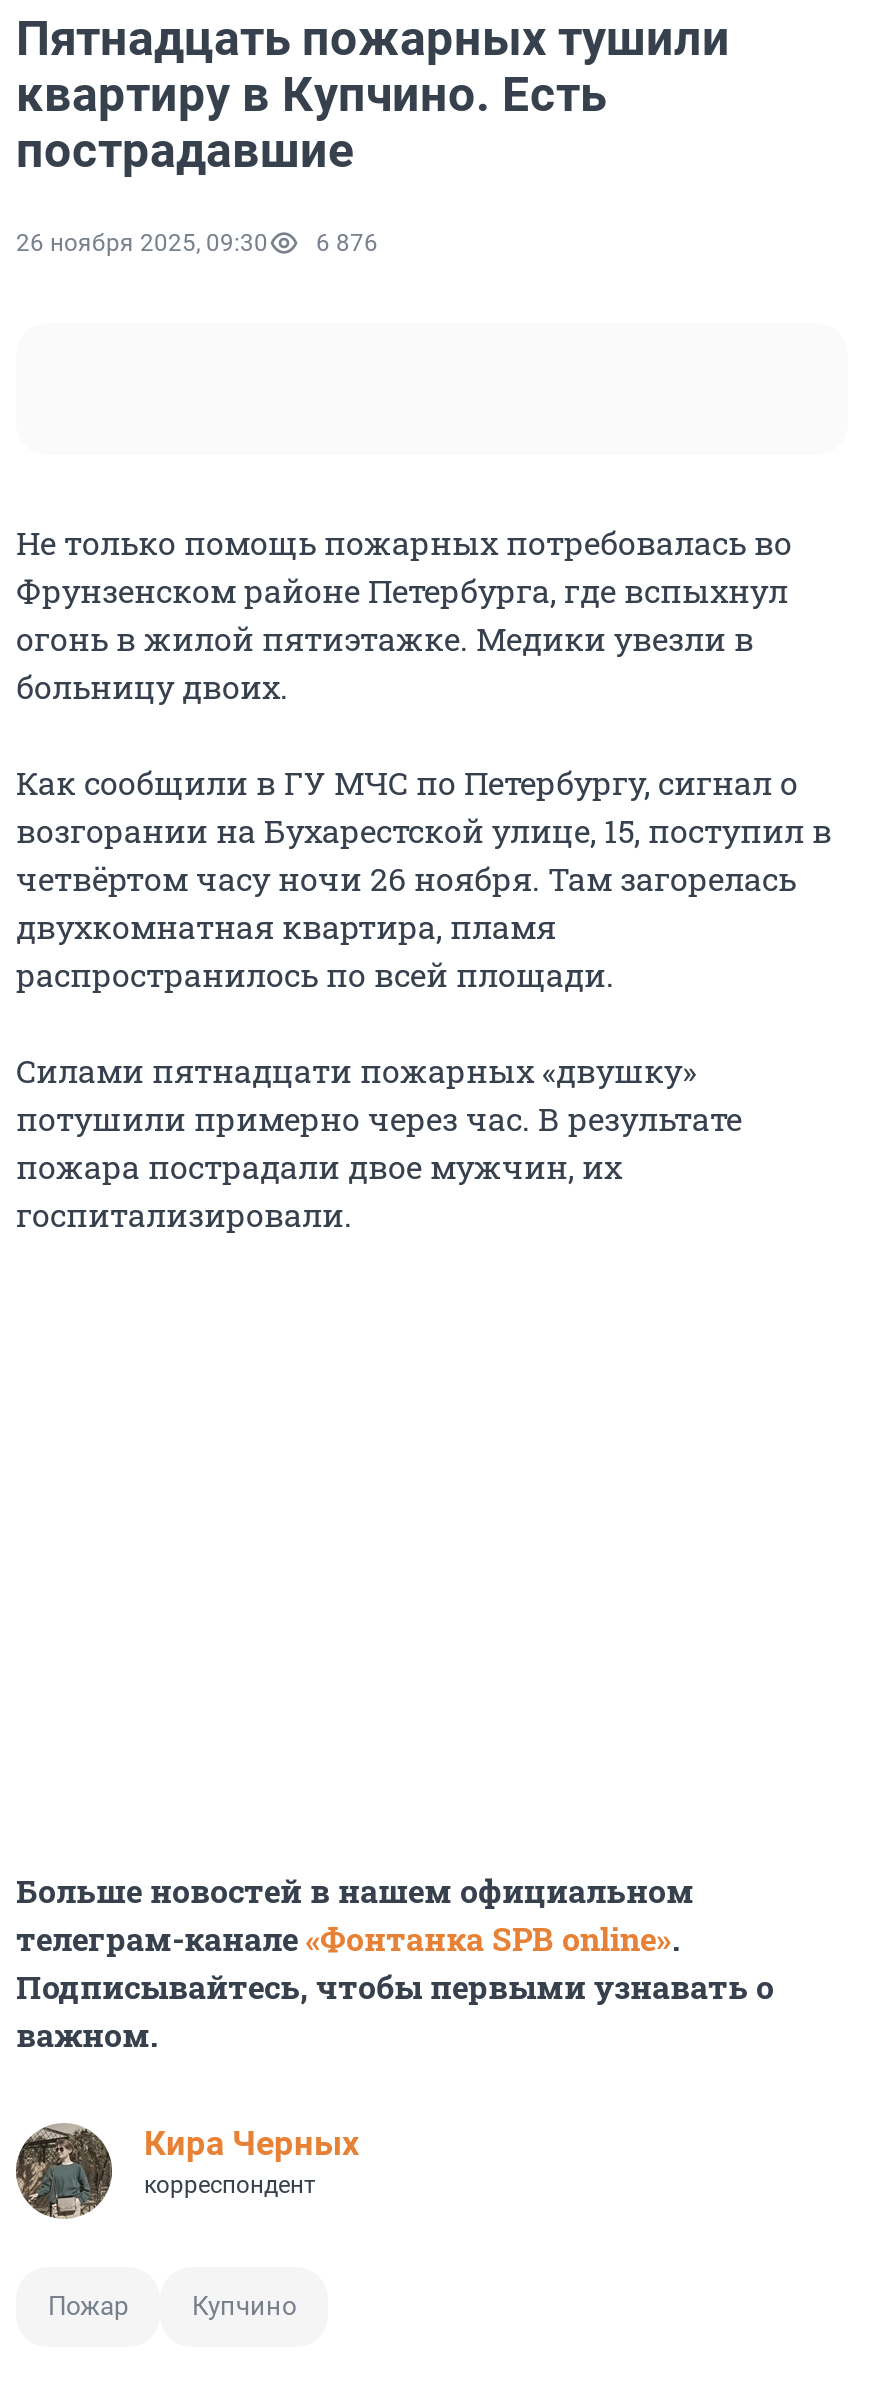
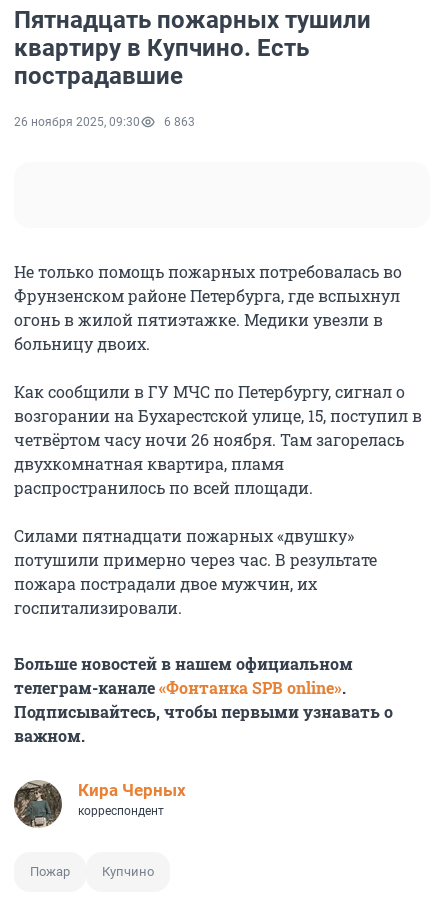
- 26 ноября 2025, 09:30 6 876
+ 26 ноября 2025, 09:30 6 863
